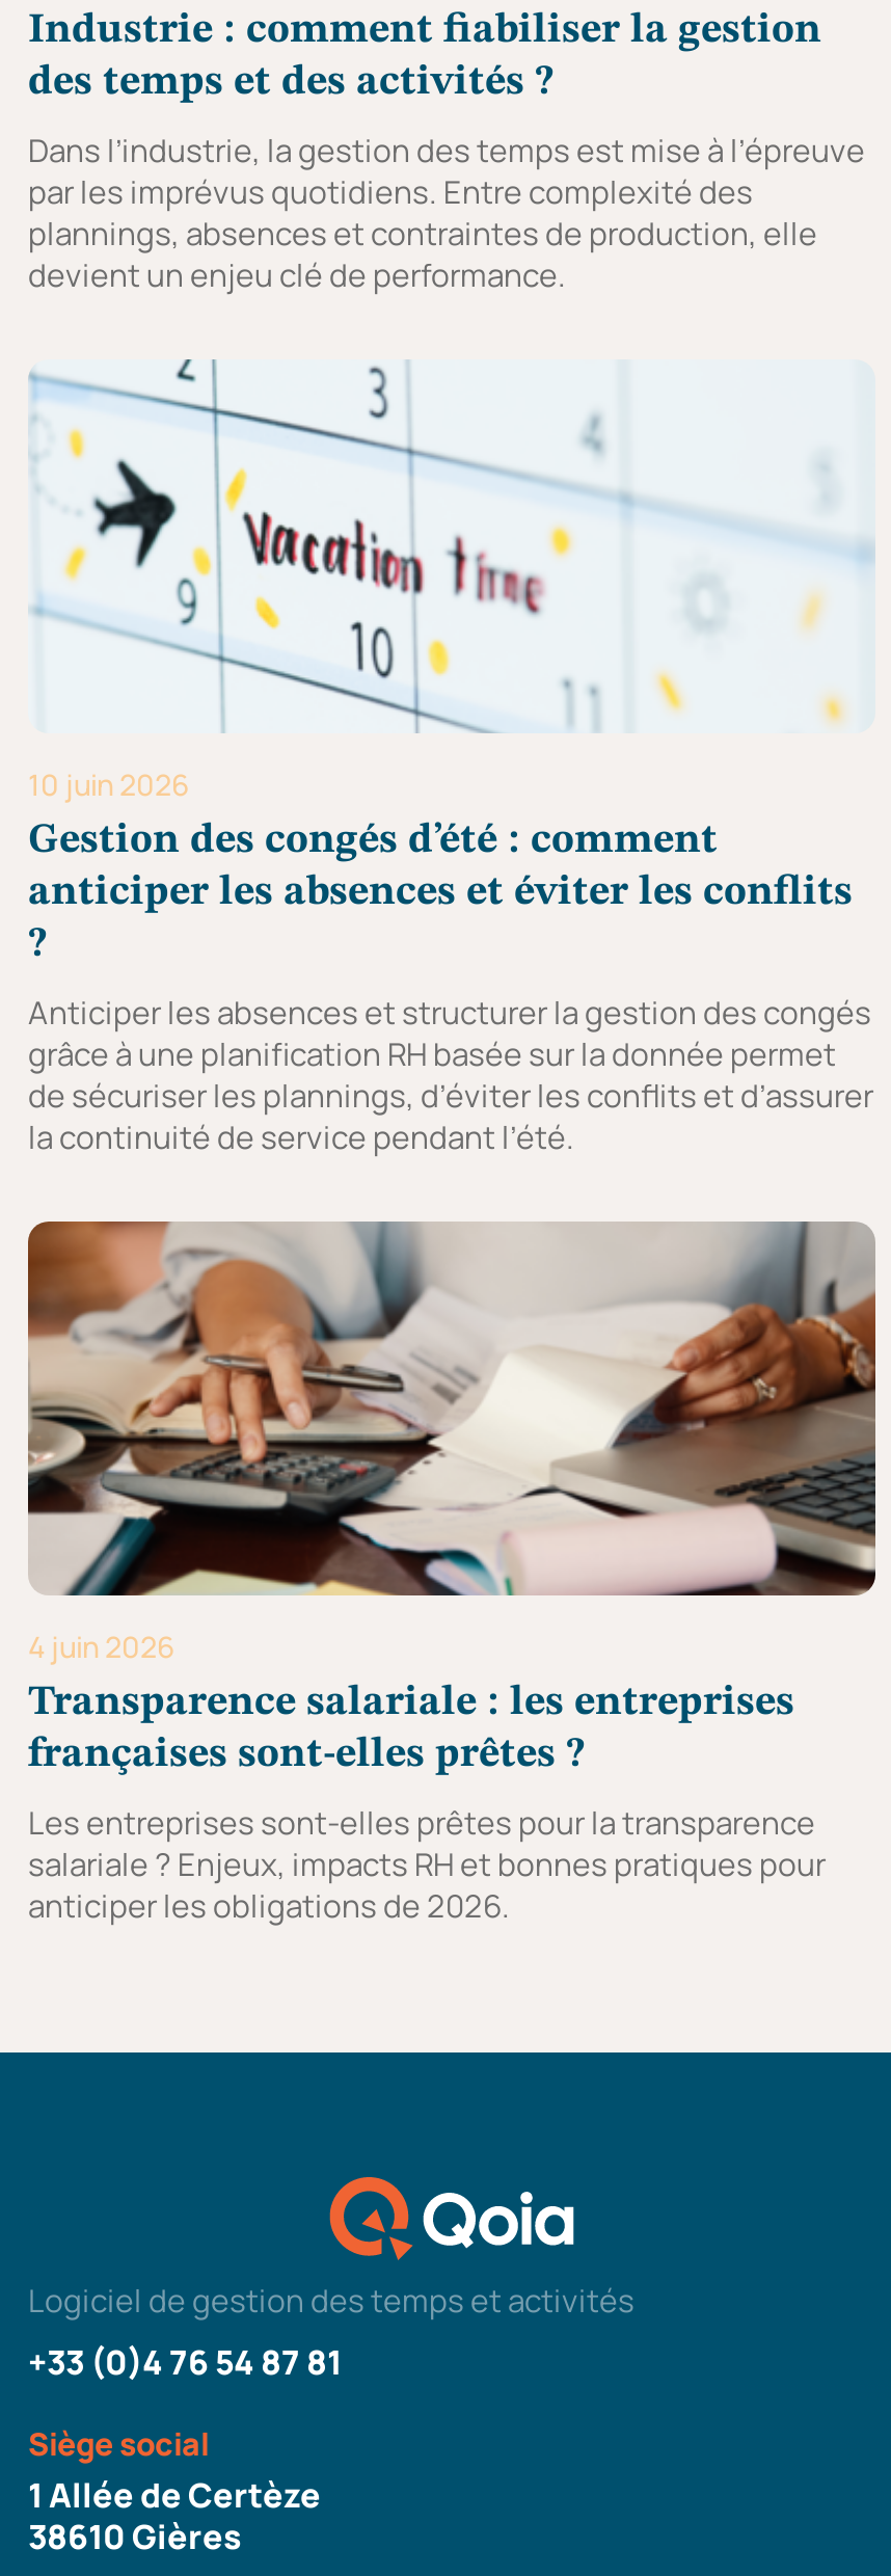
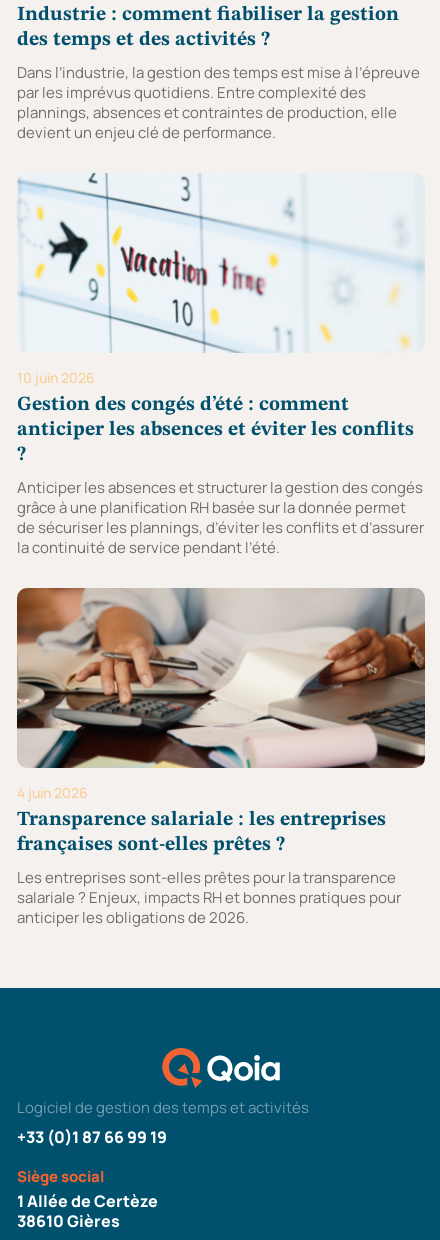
- +33 (0)4 76 54 87 81
+ +33 (0)1 87 66 99 19
